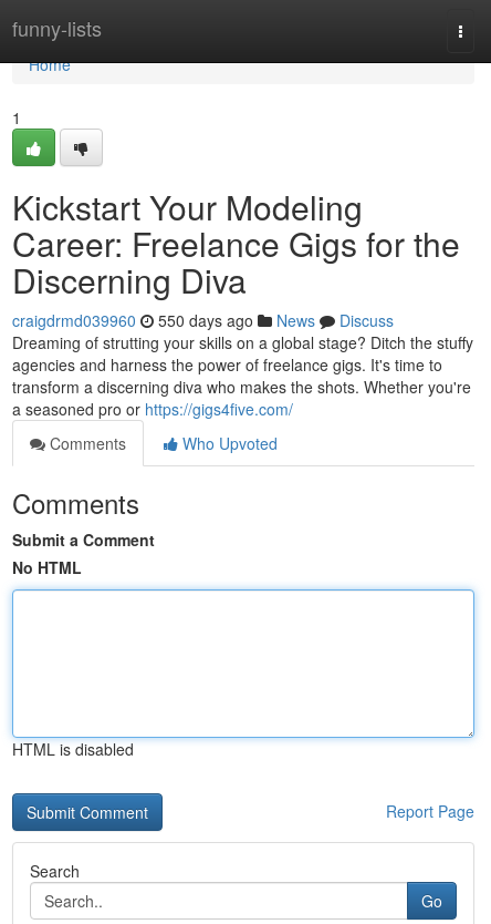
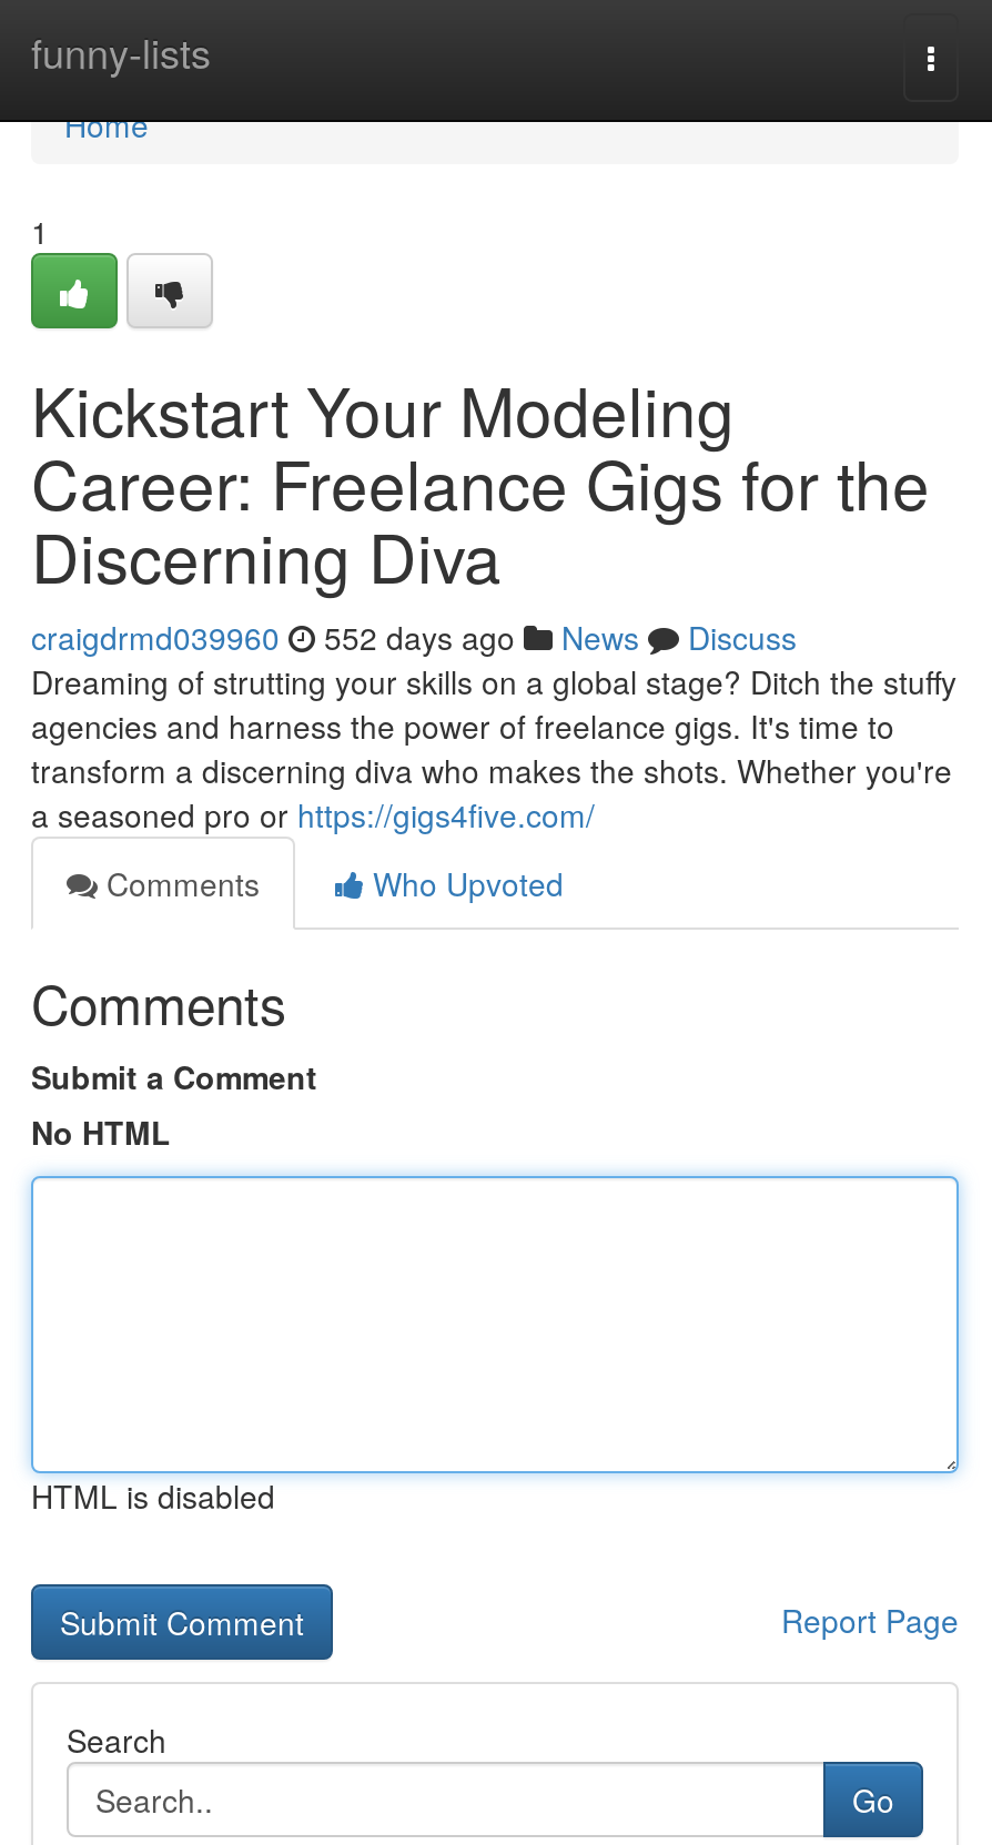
- craigdrmd039960 550 days ago News Discuss
+ craigdrmd039960 552 days ago News Discuss
